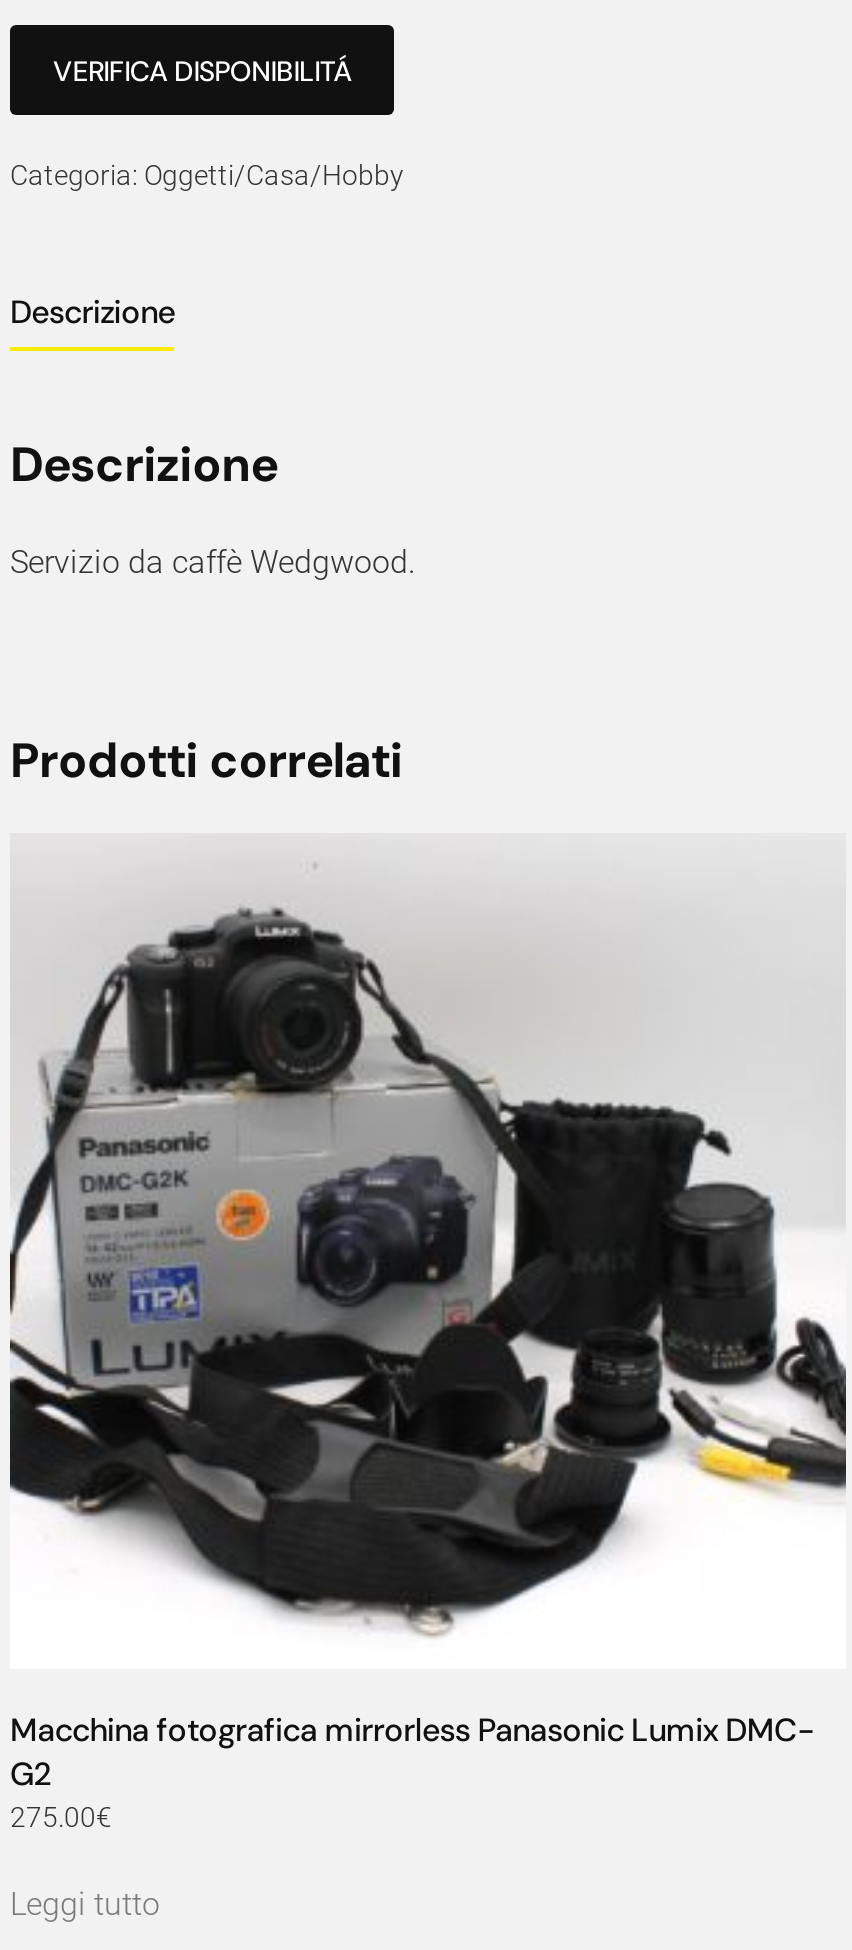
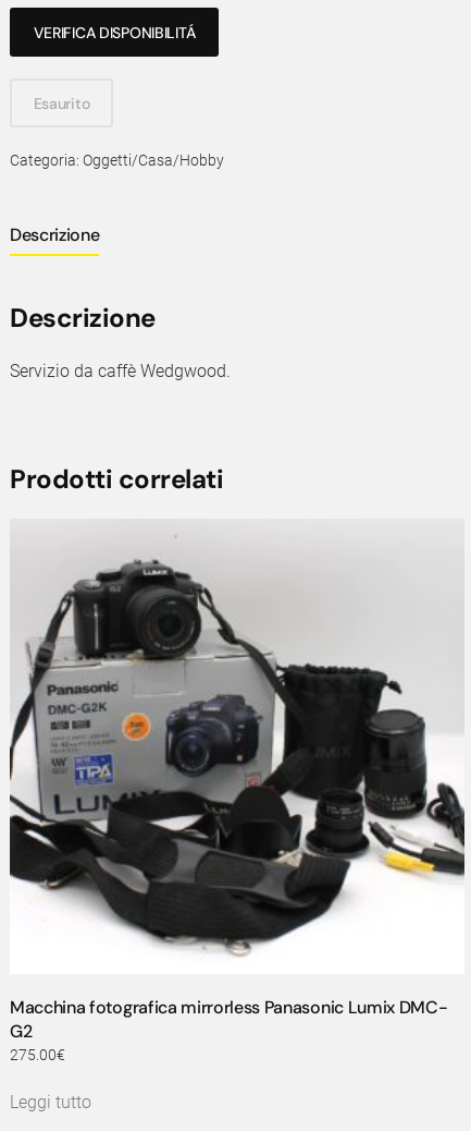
+ Esaurito
